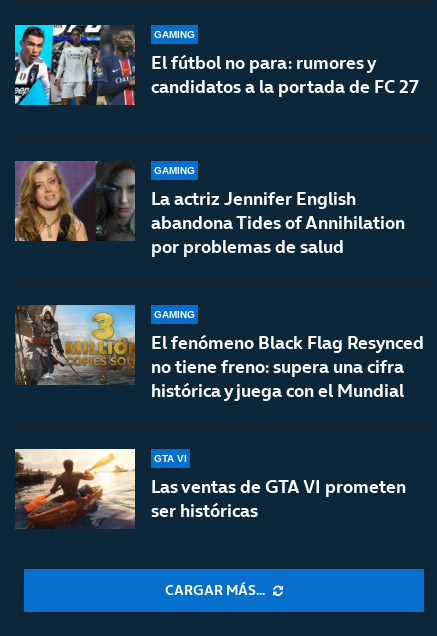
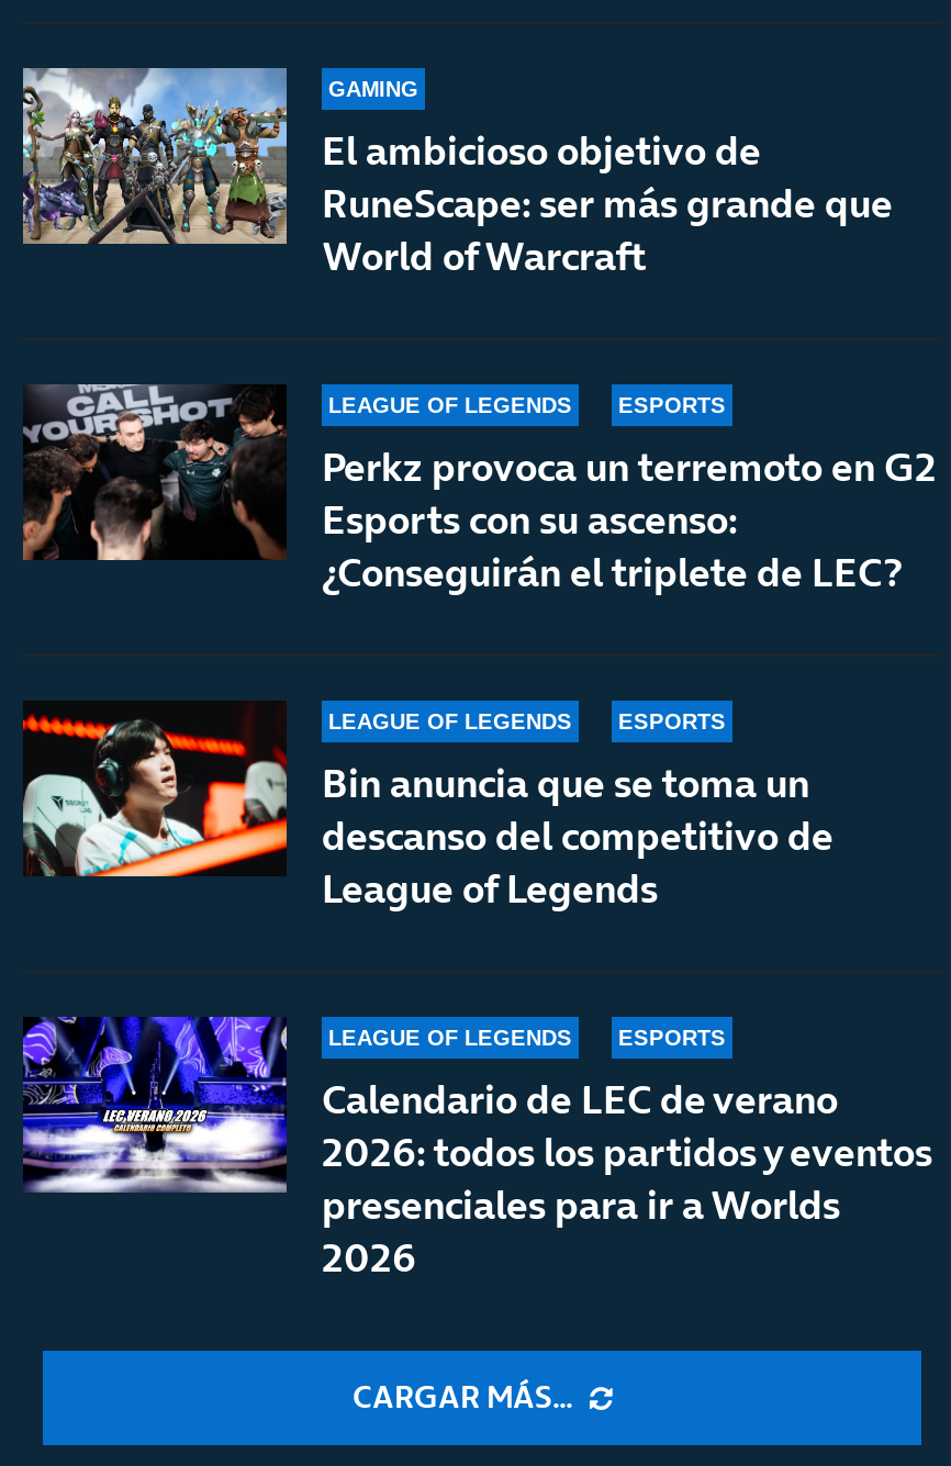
- [image]
- El fútbol no para: rumores y
- candidatos a la portada de FC 27
+ [image]
+ El ambicioso objetivo de
+ RuneScape: ser más grande que
+ World of Warcraft

- [image]
- GAMING
- La actriz Jennifer English
- abandona Tides of Annihilation
- por problemas de salud
+ [image]
+ LEAGUE OF LEGENDS
+ ESPORTS
+ Perkz provoca un terremoto en G2
+ Esports con su ascenso:
+ ¿Conseguirán el triplete de LEC?

- [image]
- GAMING
- El fenómeno Black Flag Resynced
- no tiene freno: supera una cifra
- histórica y juega con el Mundial
+ [image]
+ LEAGUE OF LEGENDS
+ ESPORTS
+ Bin anuncia que se toma un
+ descanso del competitivo de
+ League of Legends

- [image]
- GTA VI
- Las ventas de GTA VI prometen
- ser históricas
+ [image]
+ LEAGUE OF LEGENDS
+ ESPORTS
+ Calendario de LEC de verano
+ 2026: todos los partidos y eventos
+ presenciales para ir a Worlds
+ 2026
